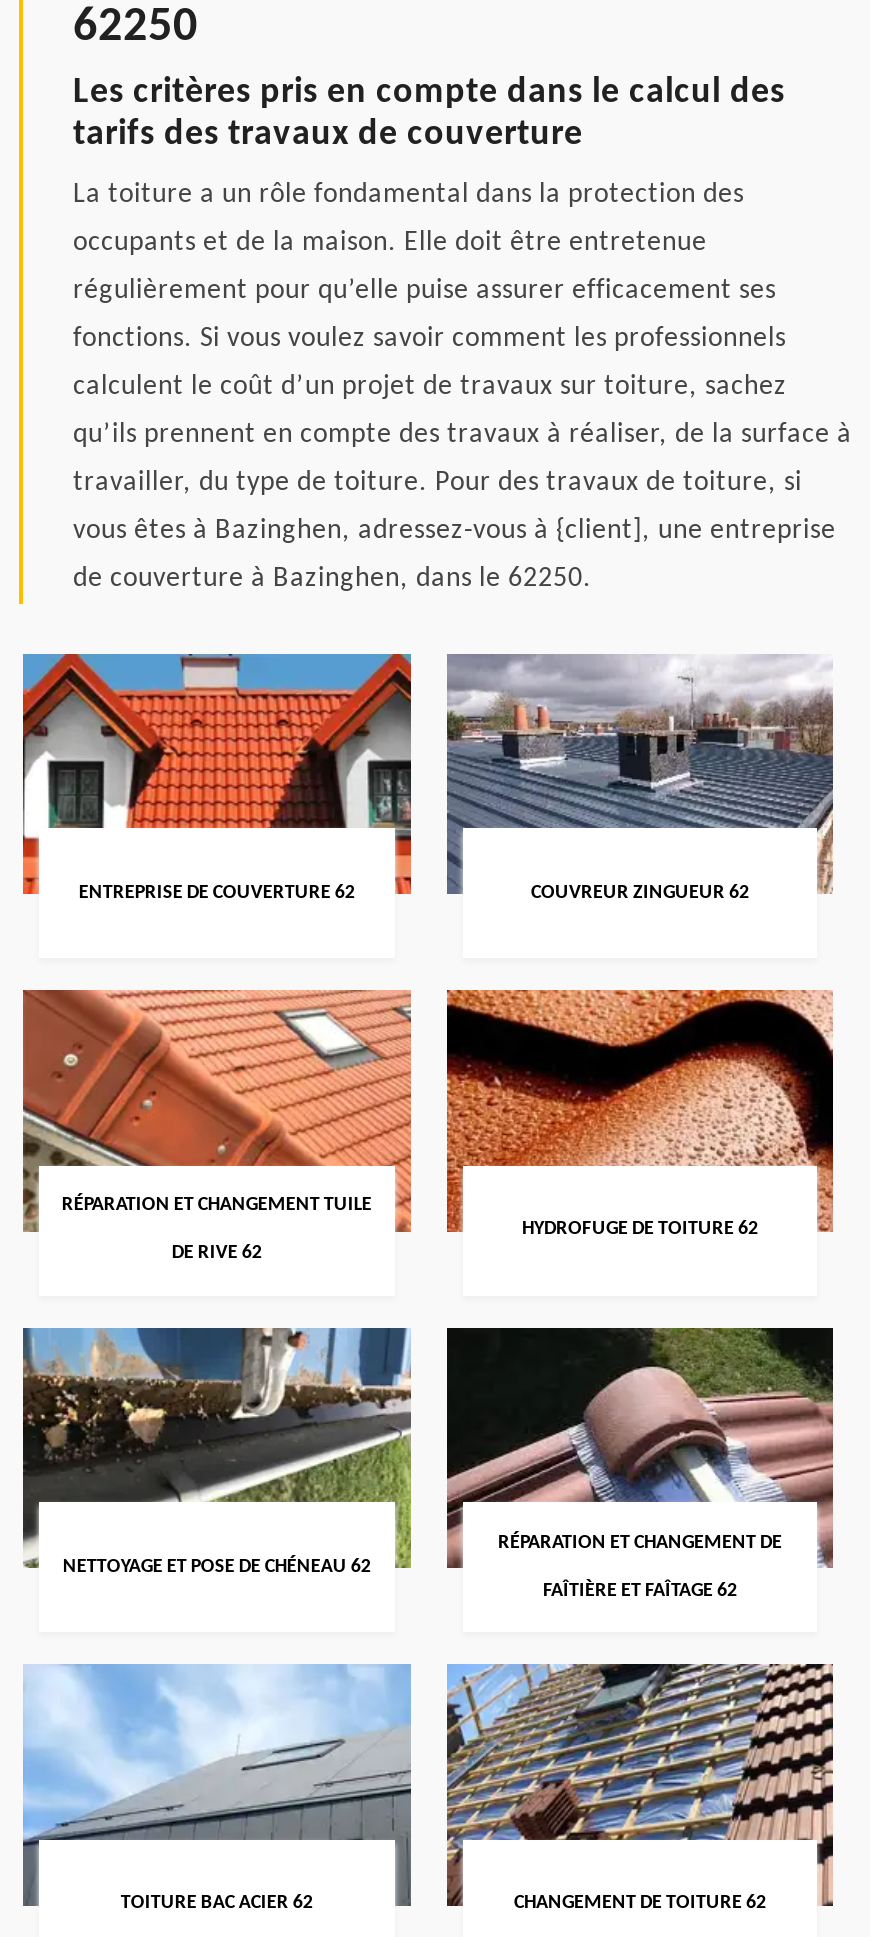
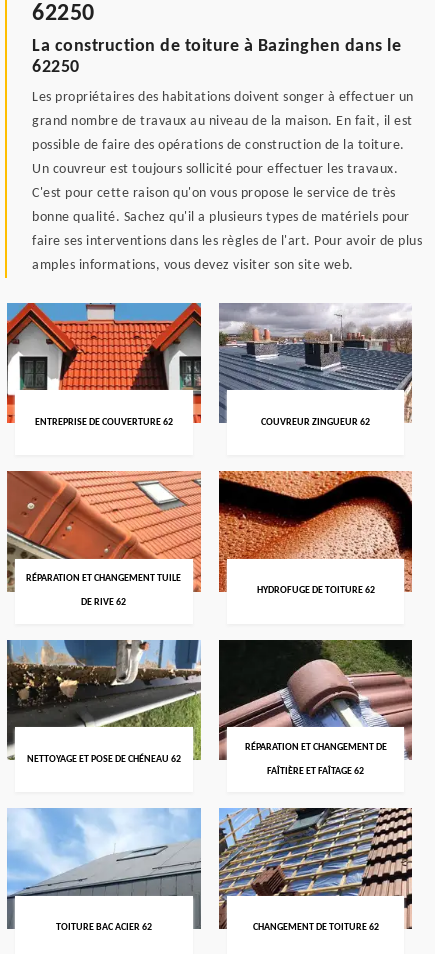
- Les critères pris en compte dans le calcul des
- tarifs des travaux de couverture
- La toiture a un rôle fondamental dans la protection des
- occupants et de la maison. Elle doit être entretenue
- régulièrement pour qu’elle puise assurer efficacement ses
- fonctions. Si vous voulez savoir comment les professionnels
- calculent le coût d’un projet de travaux sur toiture, sachez
- qu’ils prennent en compte des travaux à réaliser, de la surface à
- travailler, du type de toiture. Pour des travaux de toiture, si
- vous êtes à Bazinghen, adressez-vous à {client], une entreprise
- de couverture à Bazinghen, dans le 62250.
+ La construction de toiture à Bazinghen dans le
+ 62250
+ Les propriétaires des habitations doivent songer à effectuer un
+ grand nombre de travaux au niveau de la maison. En fait, il est
+ possible de faire des opérations de construction de la toiture.
+ Un couvreur est toujours sollicité pour effectuer les travaux.
+ C'est pour cette raison qu'on vous propose le service de très
+ bonne qualité. Sachez qu'il a plusieurs types de matériels pour
+ faire ses interventions dans les règles de l'art. Pour avoir de plus
+ amples informations, vous devez visiter son site web.
